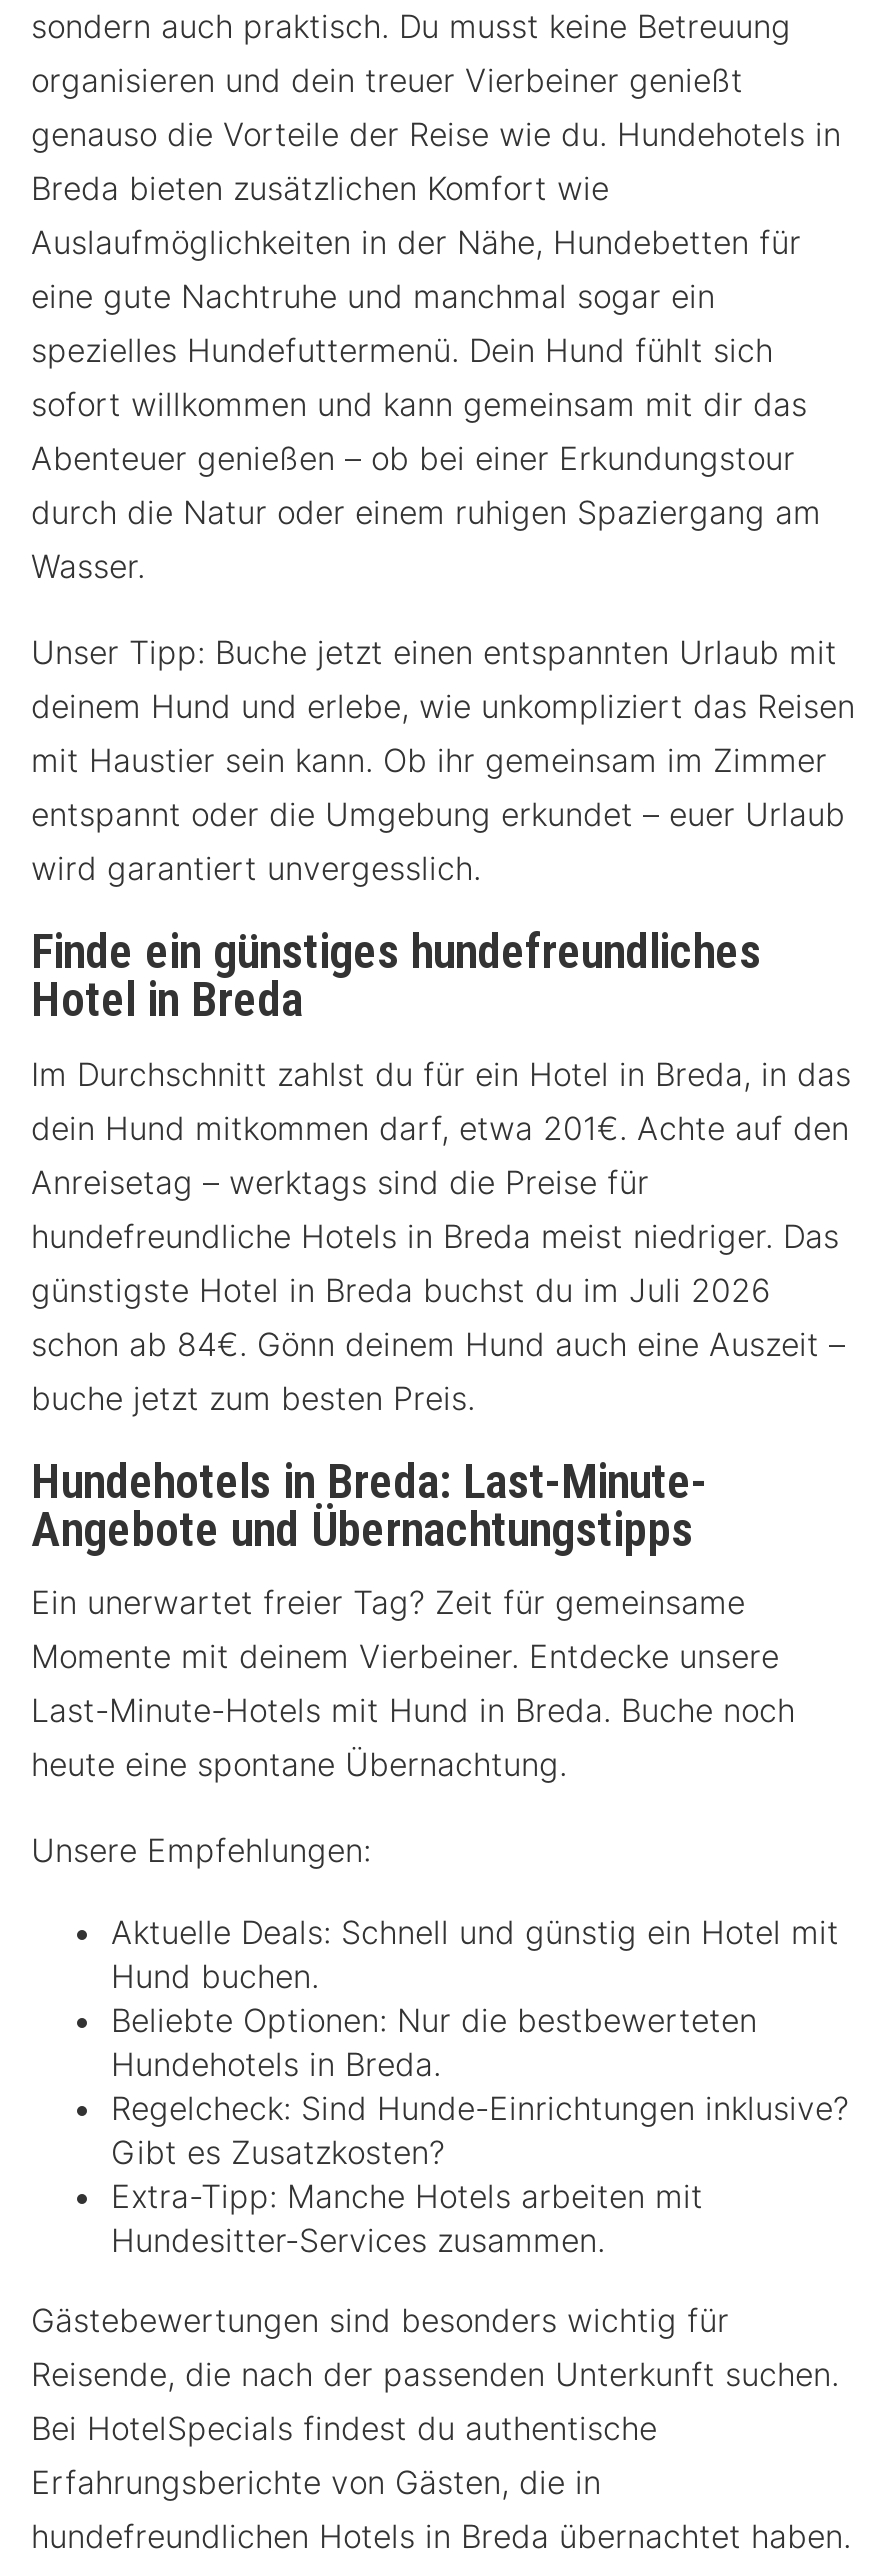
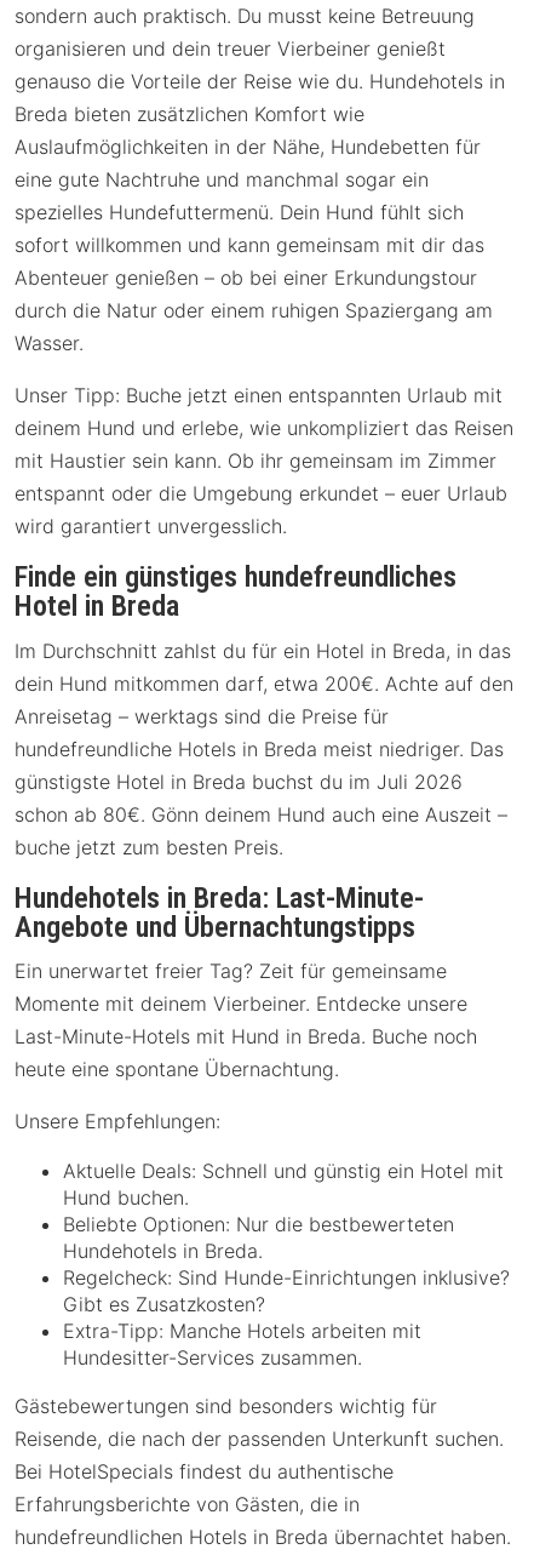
- dein Hund mitkommen darf, etwa 201€. Achte auf den
+ dein Hund mitkommen darf, etwa 200€. Achte auf den

- schon ab 84€. Gönn deinem Hund auch eine Auszeit –
+ schon ab 80€. Gönn deinem Hund auch eine Auszeit –
